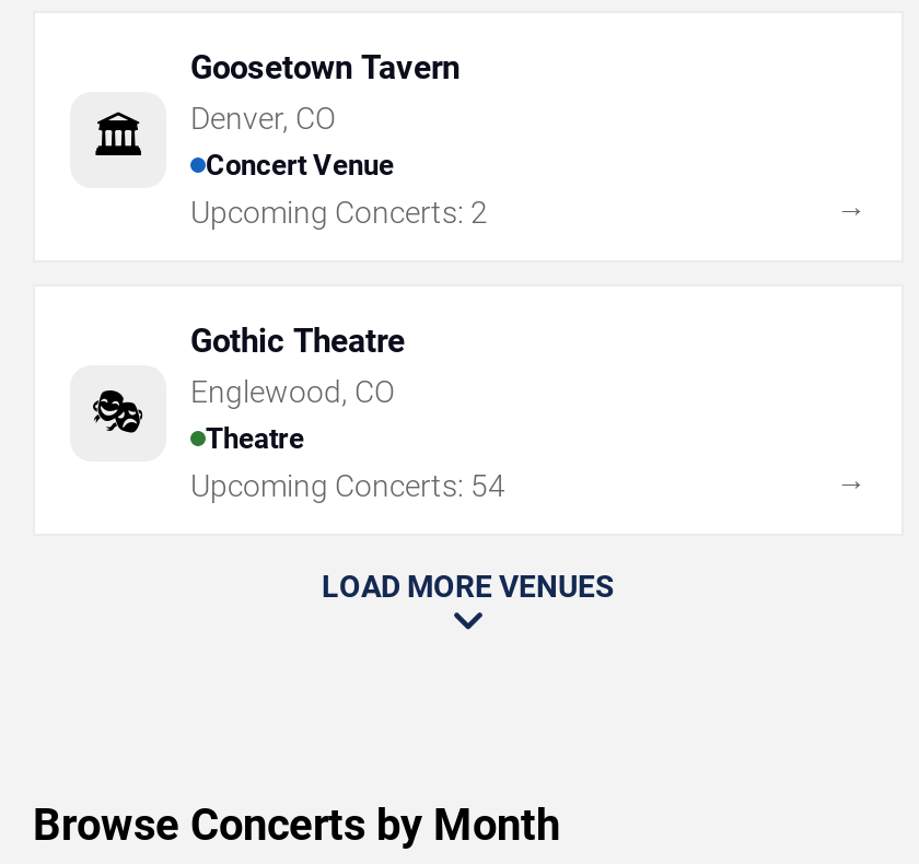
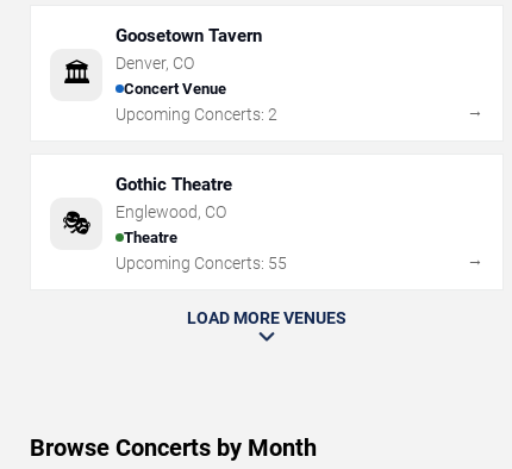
- Upcoming Concerts: 54
+ Upcoming Concerts: 55
